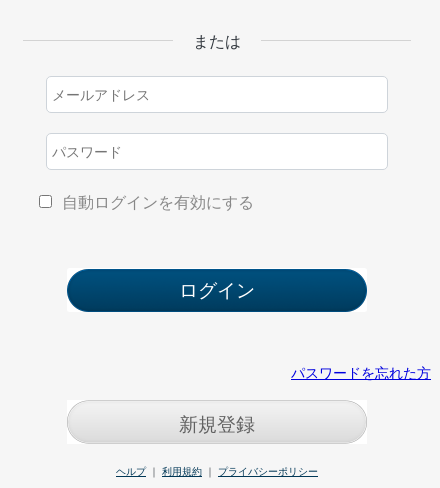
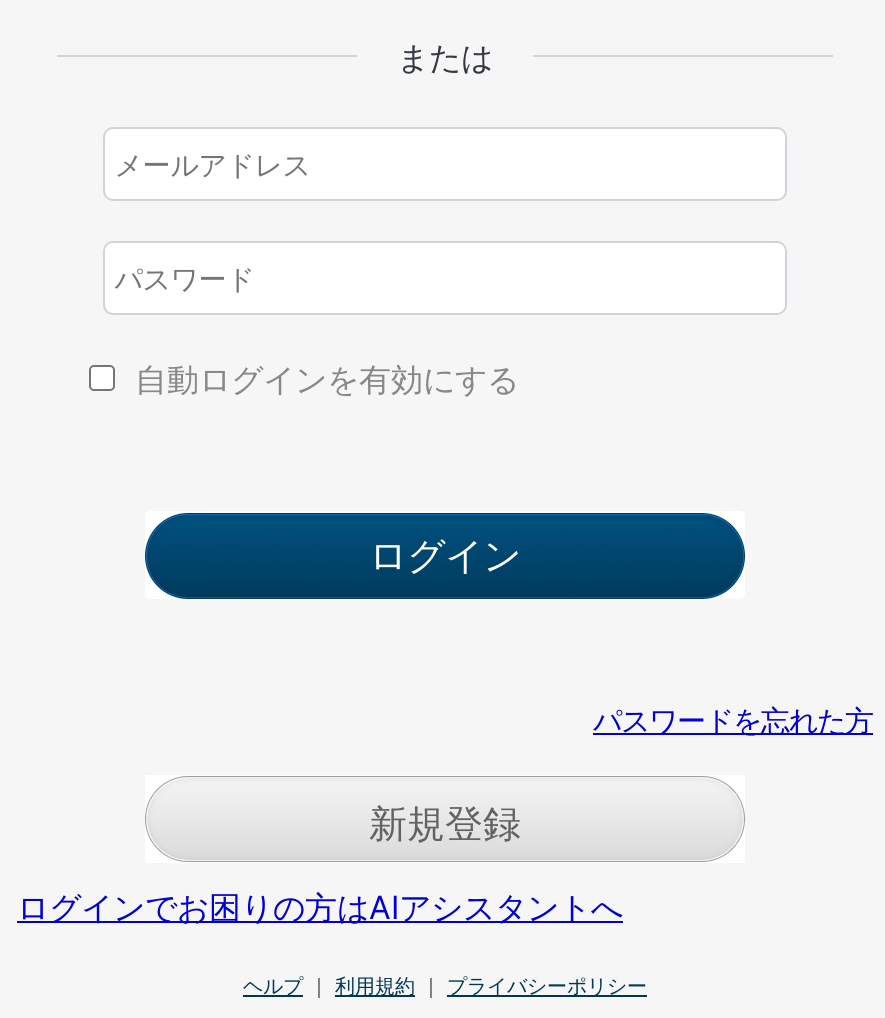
+ ログインでお困りの方はAIアシスタントへ
